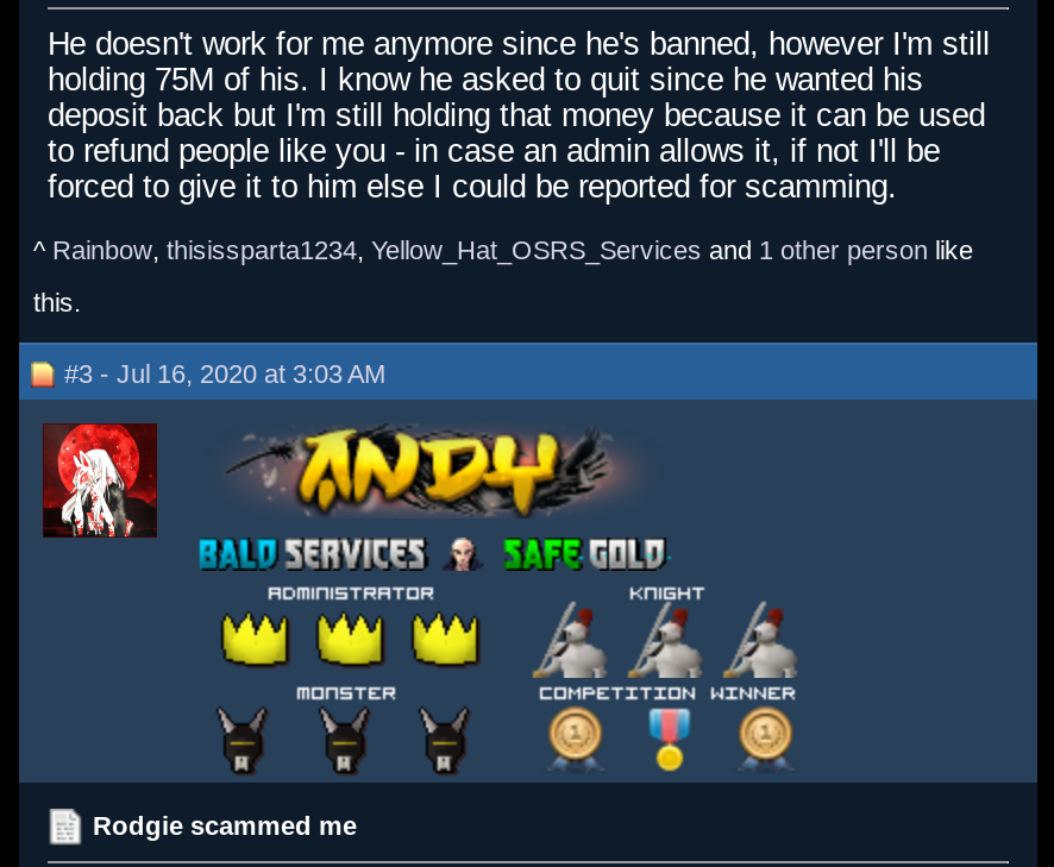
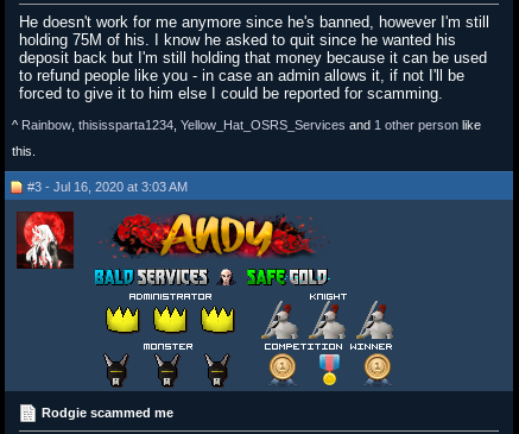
- [image]
+ [image]
